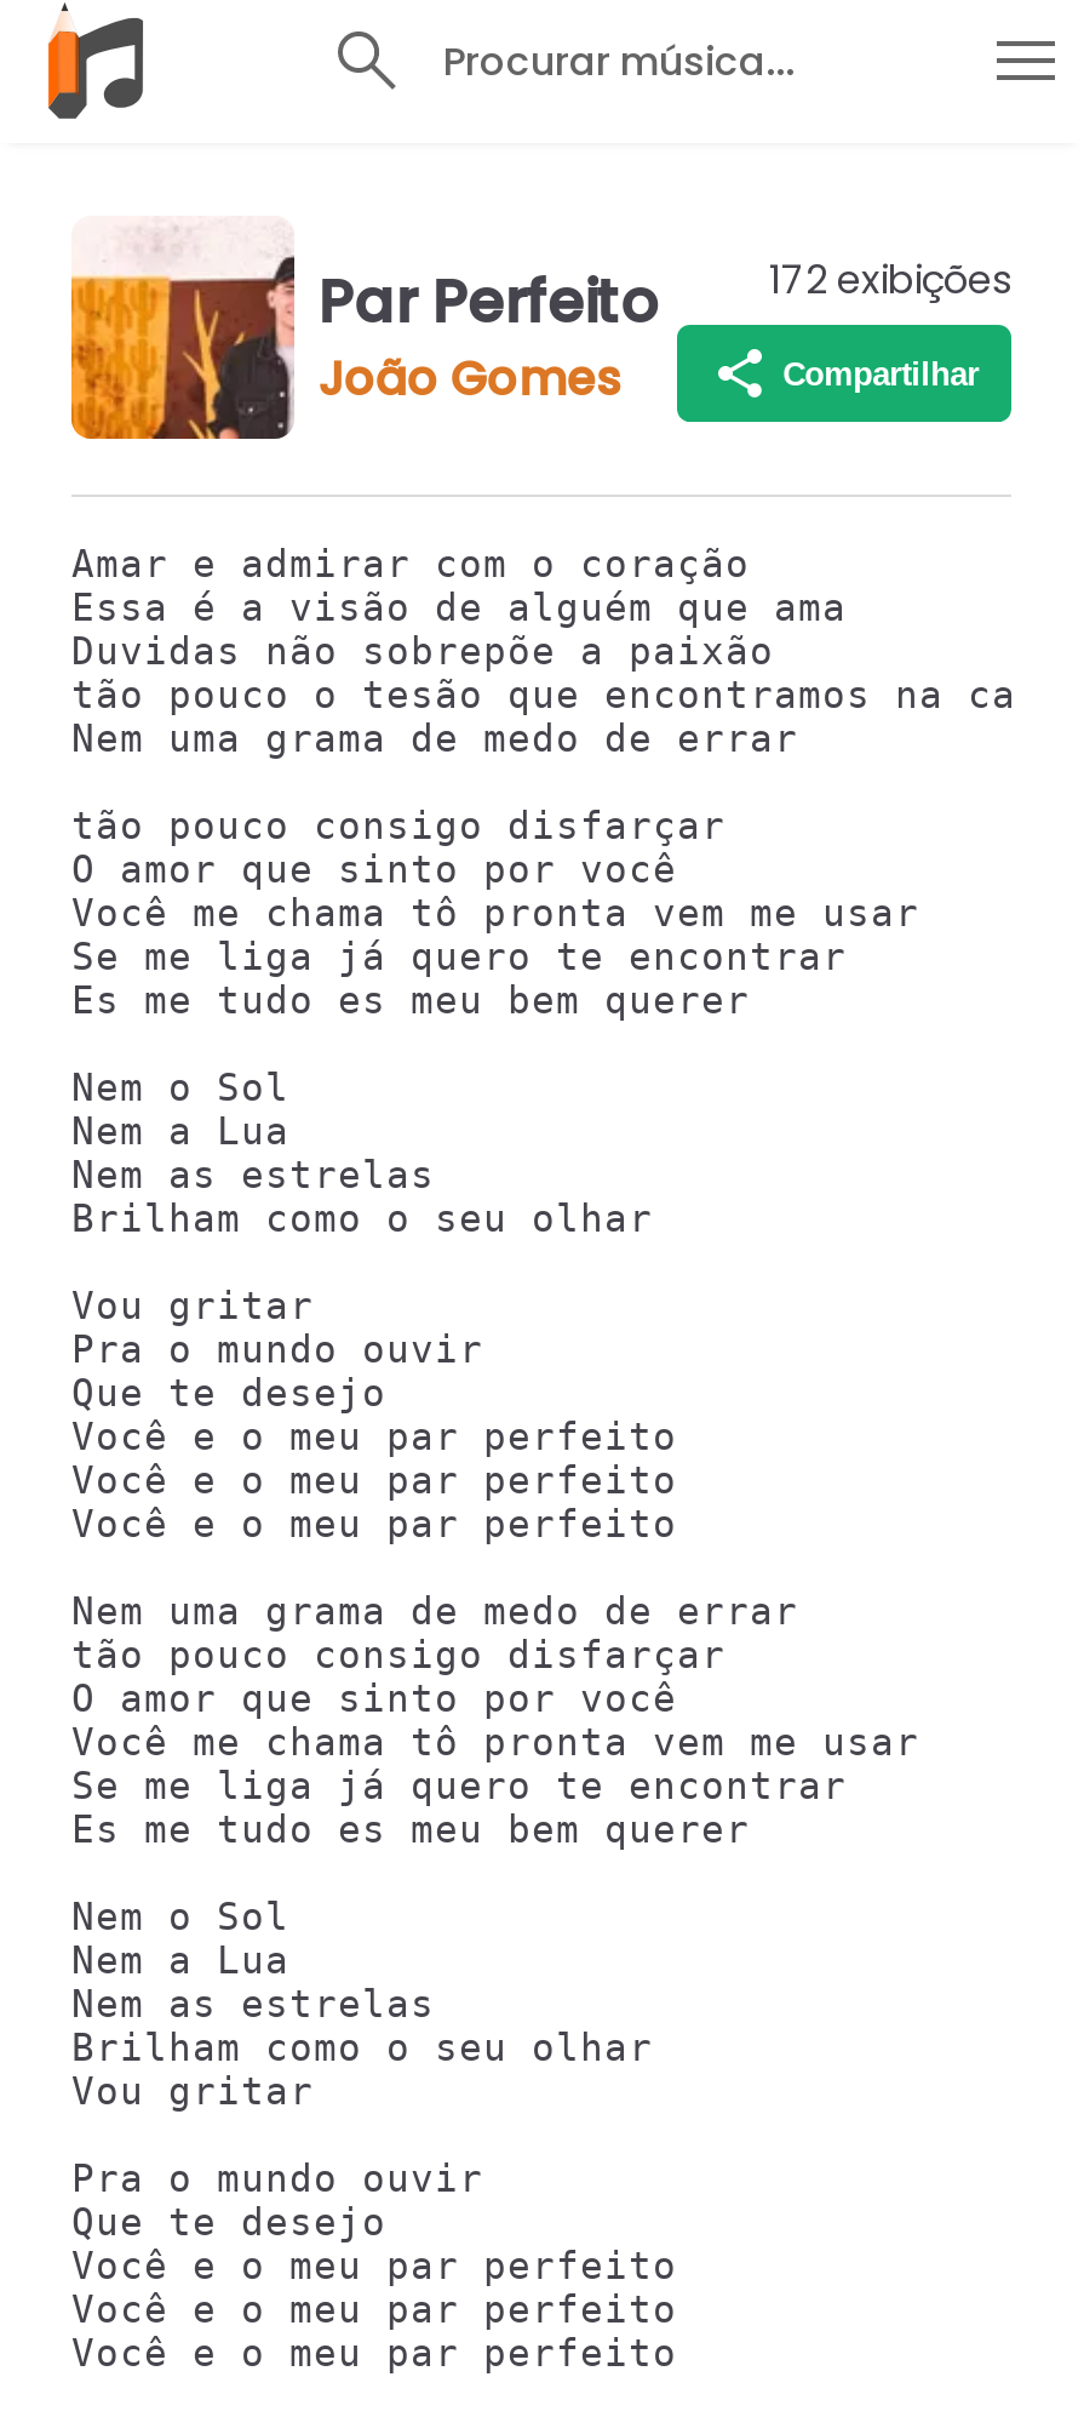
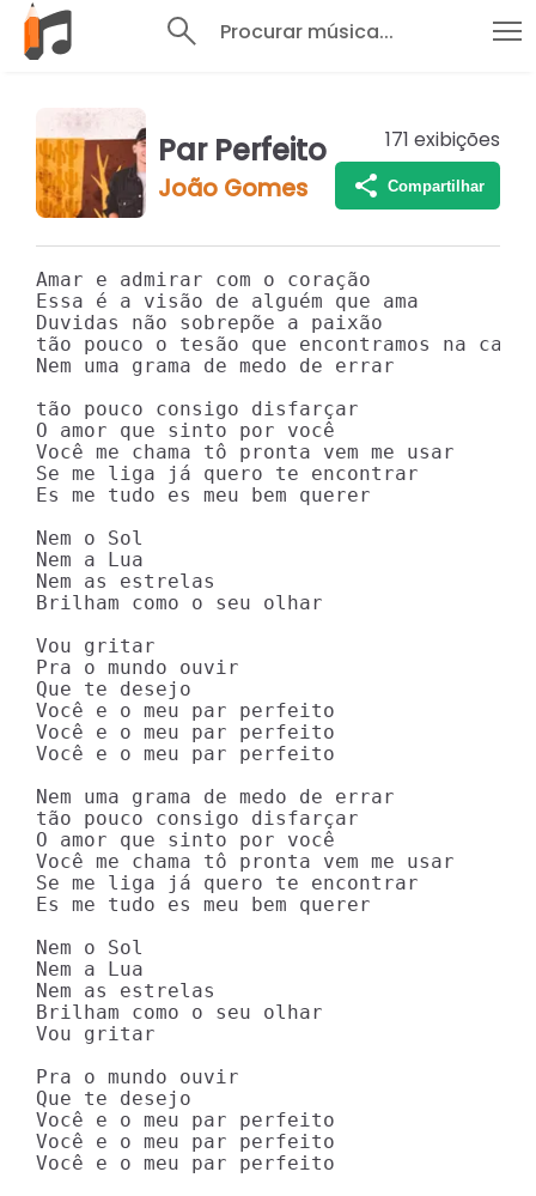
- 172 exibições
+ 171 exibições
